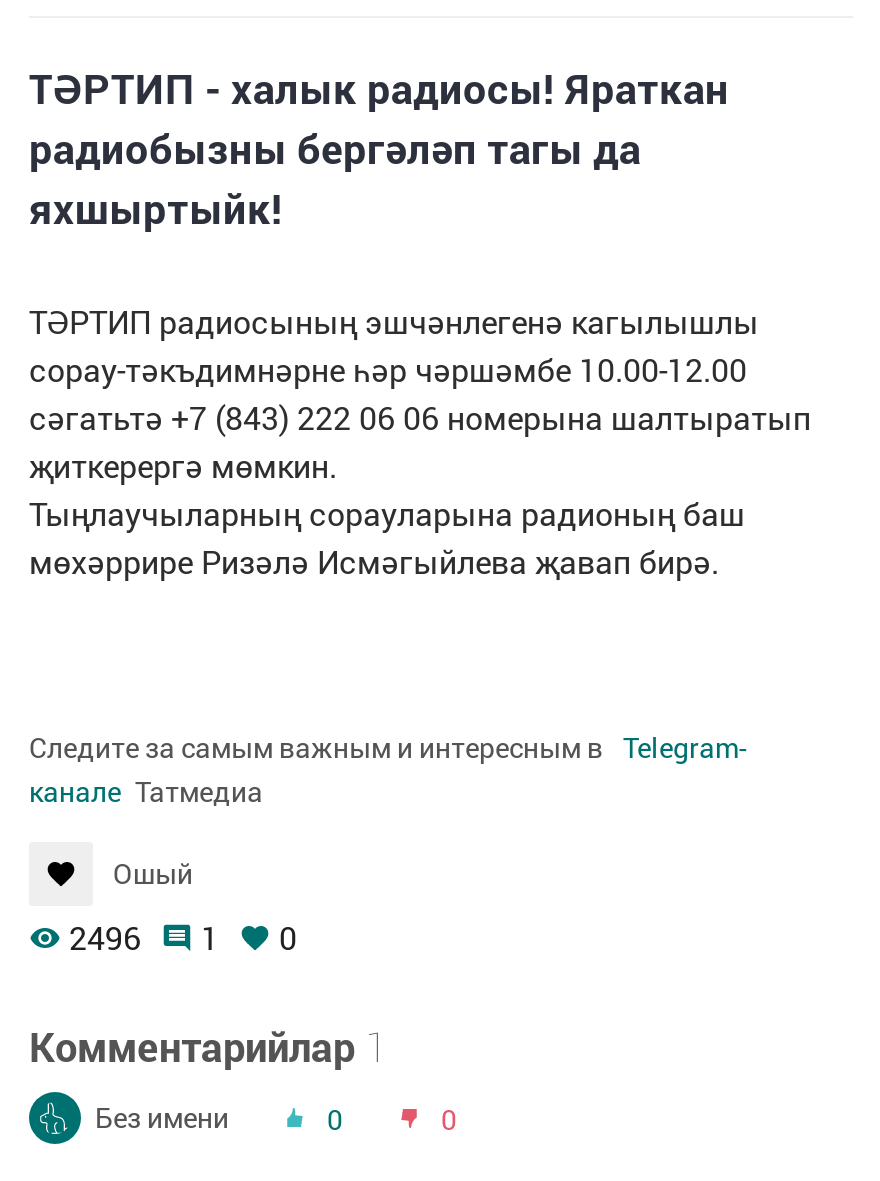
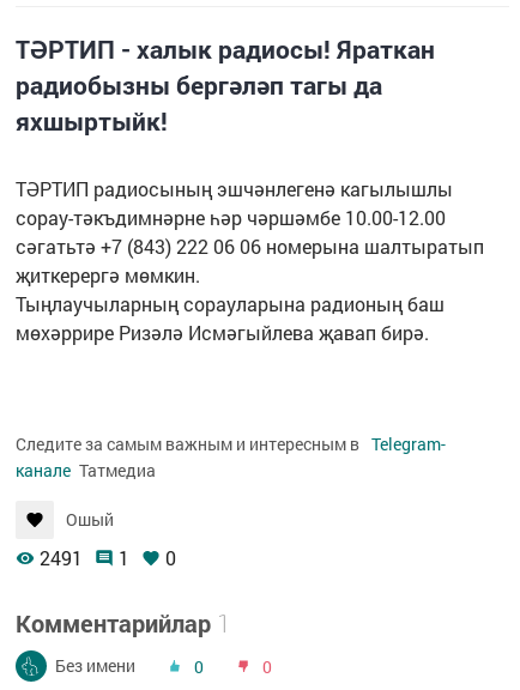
- 2496 1 0
+ 2491 1 0
